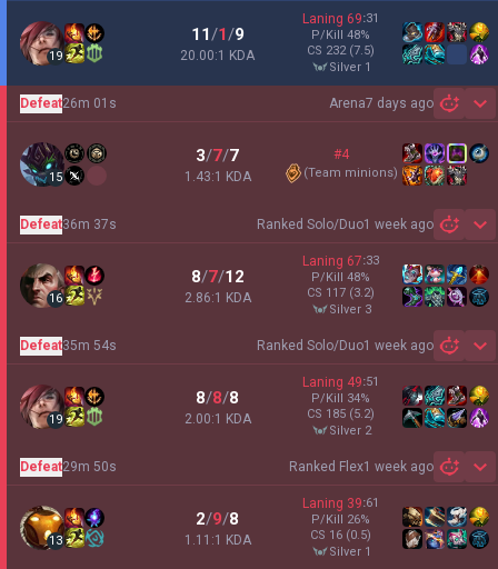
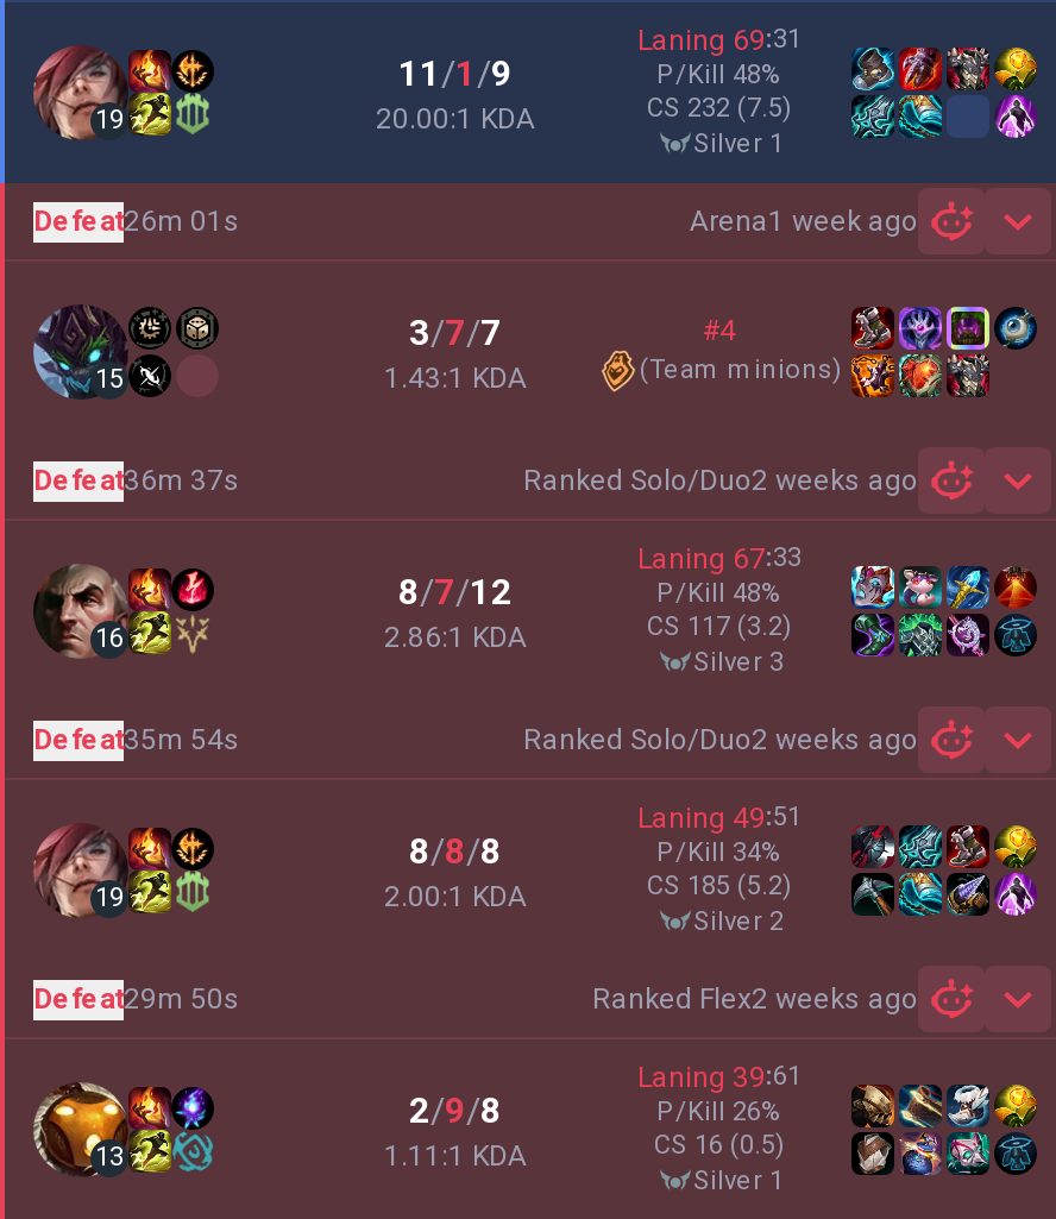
- Arena7 days ago
+ Arena1 week ago

- Ranked Solo/Duo1 week ago
+ Ranked Solo/Duo2 weeks ago

- Ranked Solo/Duo1 week ago
+ Ranked Solo/Duo2 weeks ago

- Ranked Flex1 week ago
+ Ranked Flex2 weeks ago
